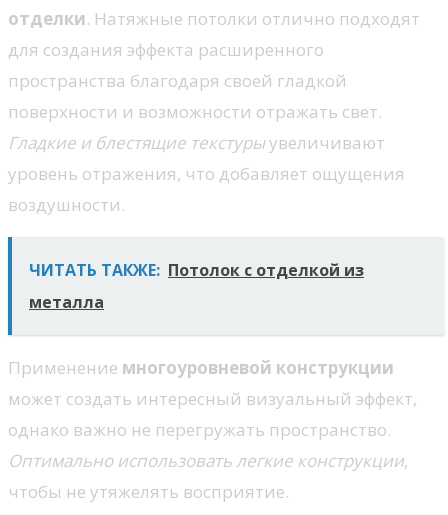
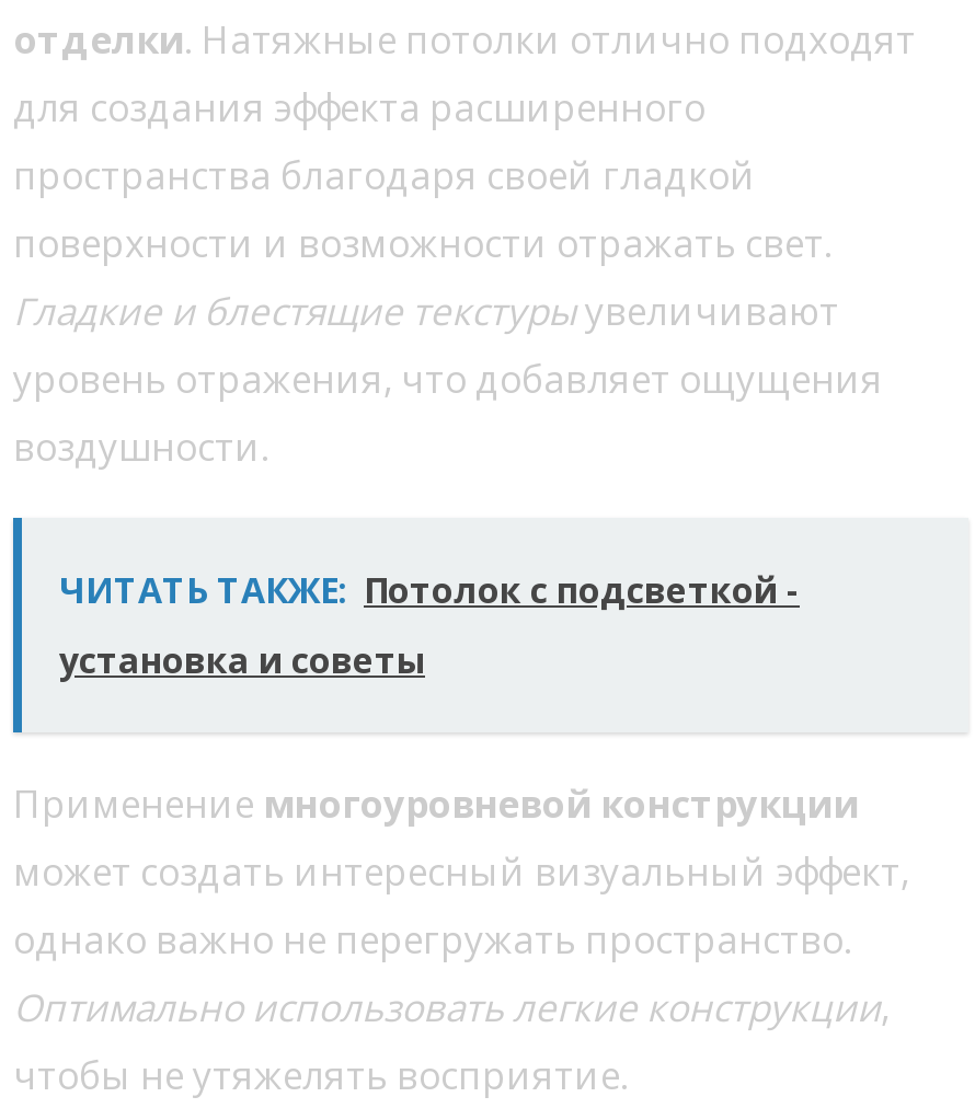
- ЧИТАТЬ ТАКЖЕ: Потолок с отделкой из
+ ЧИТАТЬ ТАКЖЕ: Потолок с подсветкой -

- металла
+ установка и советы
